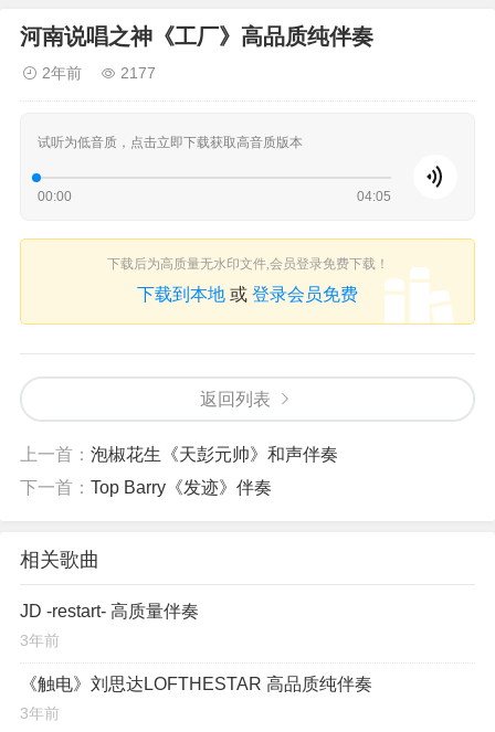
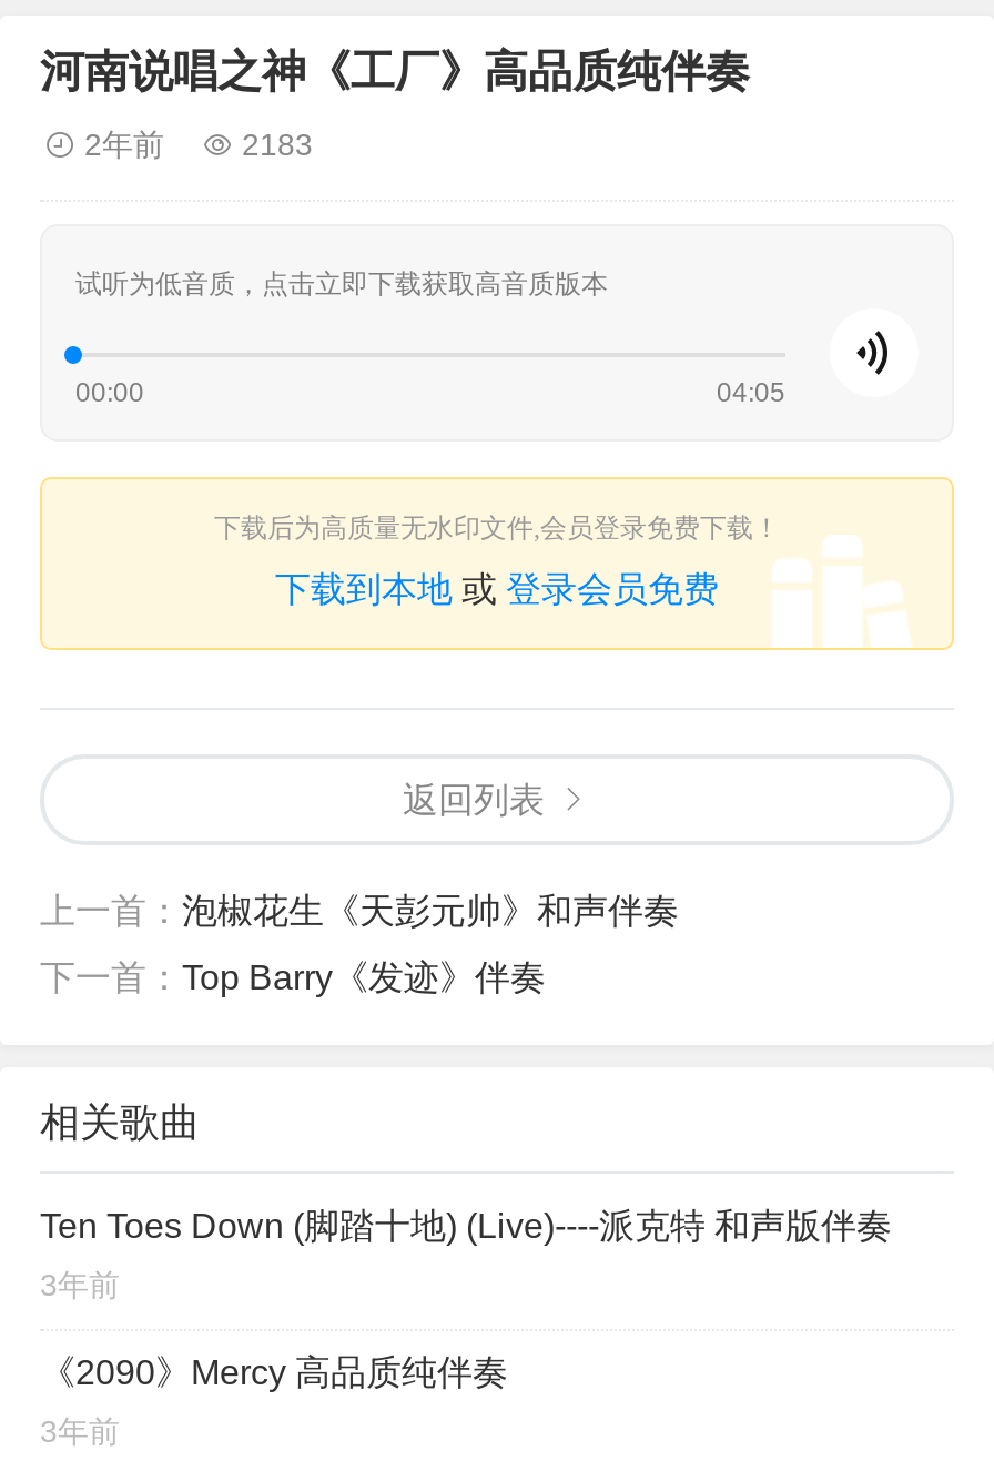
- 2177
+ 2183

- JD -restart- 高质量伴奏
+ Ten Toes Down (脚踏十地) (Live)----派克特 和声版伴奏

- 《触电》刘思达LOFTHESTAR 高品质纯伴奏
+ 《2090》Mercy 高品质纯伴奏
